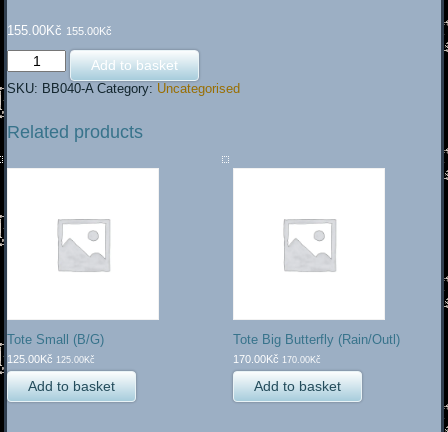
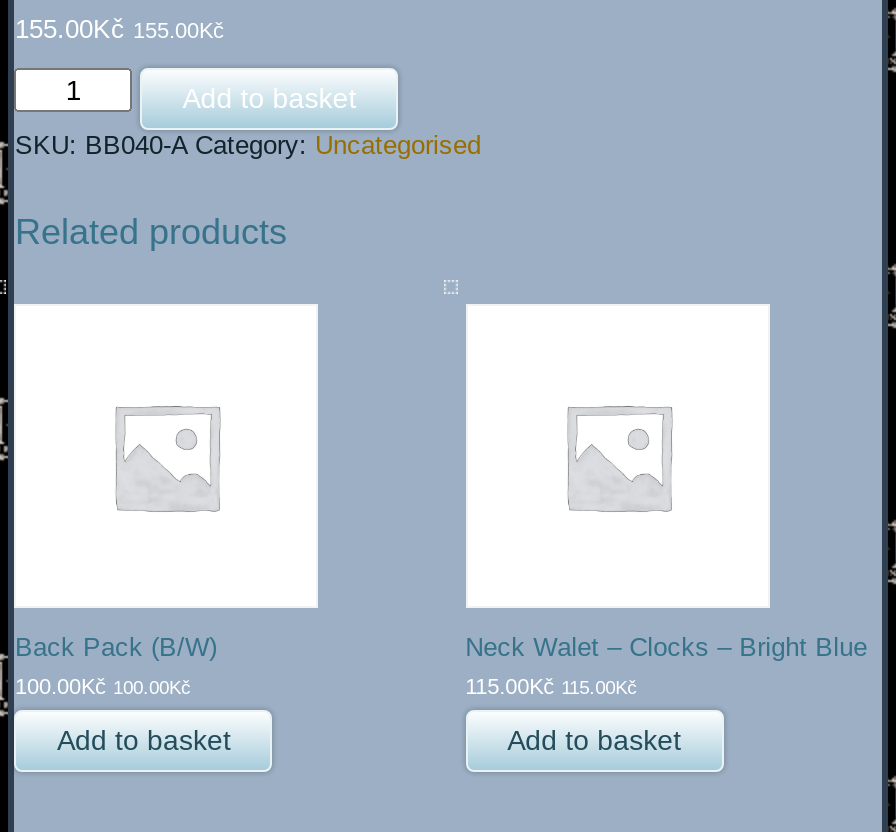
- Tote Small (B/G)
- 125.00Kč 125.00Kč
+ Back Pack (B/W)
+ 100.00Kč 100.00Kč

- Tote Big Butterfly (Rain/Outl)
- 170.00Kč 170.00Kč
+ Neck Walet – Clocks – Bright Blue
+ 115.00Kč 115.00Kč
